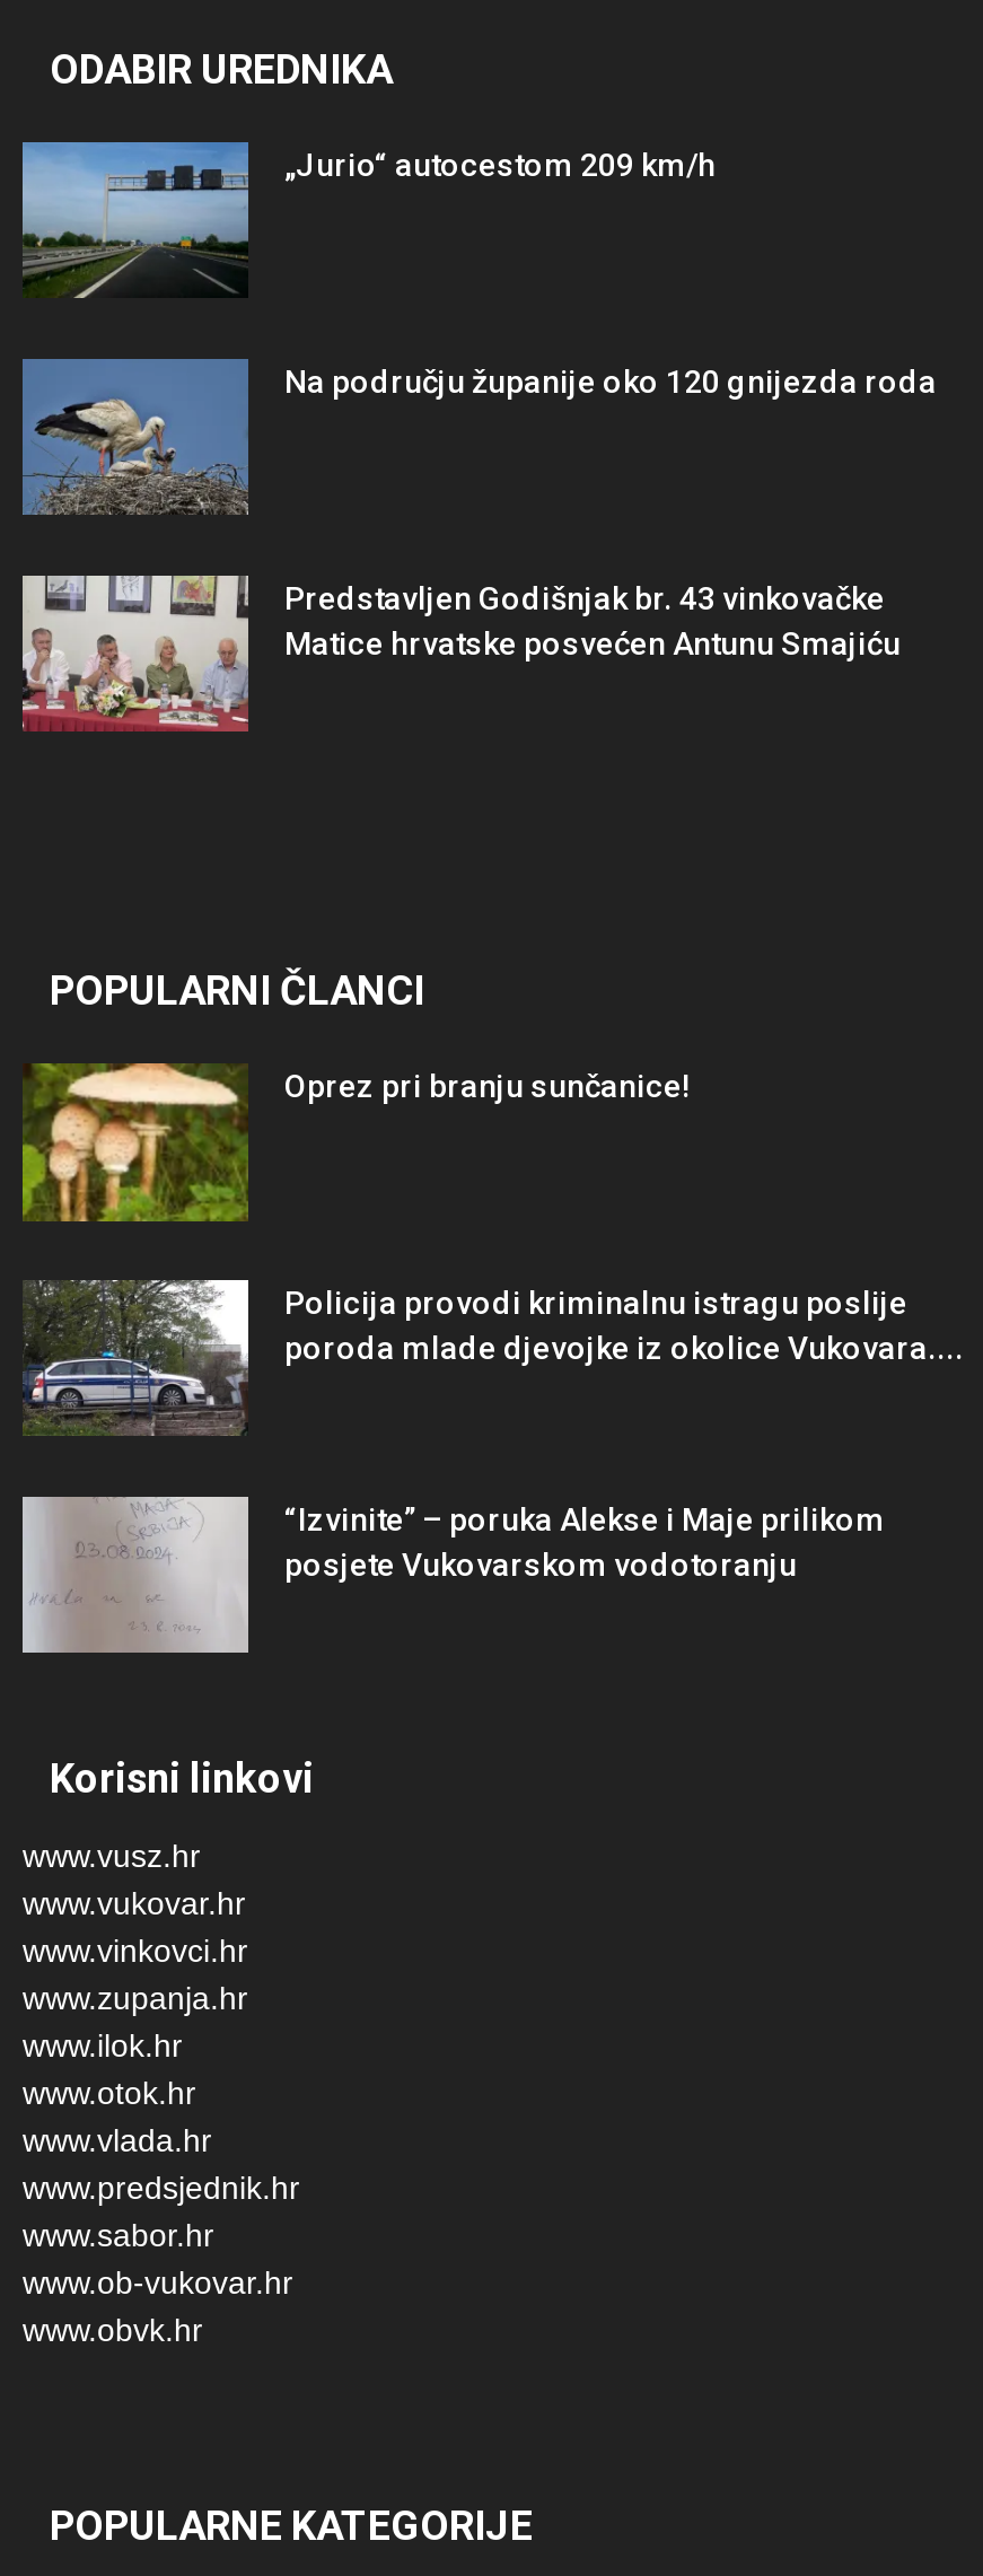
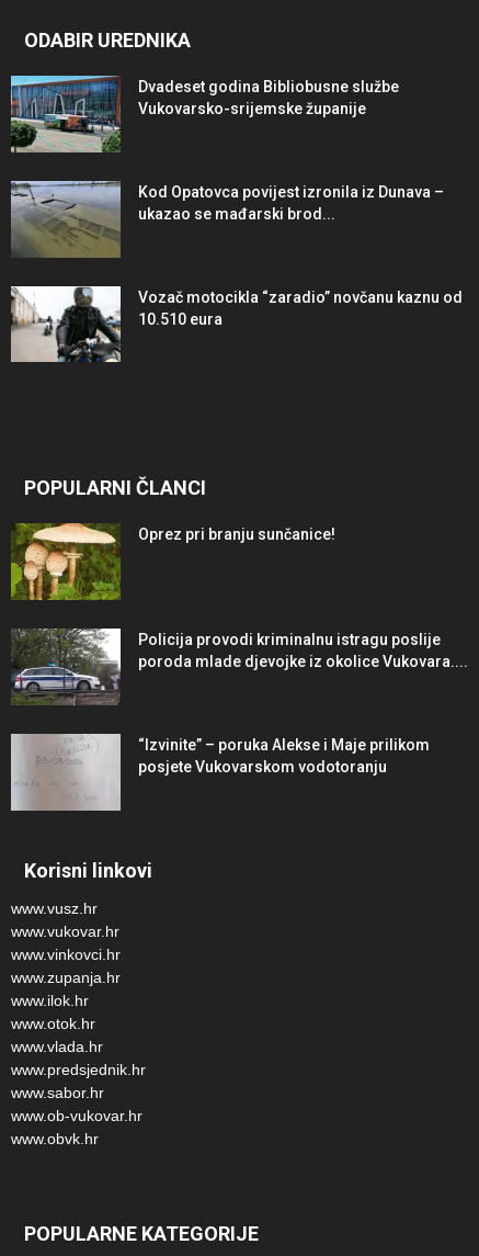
- [image]
- „Jurio“ autocestom 209 km/h
+ [image]
+ Dvadeset godina Bibliobusne službe
+ Vukovarsko-srijemske županije

- [image]
- Na području županije oko 120 gnijezda roda
+ [image]
+ Kod Opatovca povijest izronila iz Dunava –
+ ukazao se mađarski brod...

- [image]
- Predstavljen Godišnjak br. 43 vinkovačke
- Matice hrvatske posvećen Antunu Smajiću
+ [image]
+ Vozač motocikla “zaradio” novčanu kaznu od
+ 10.510 eura
